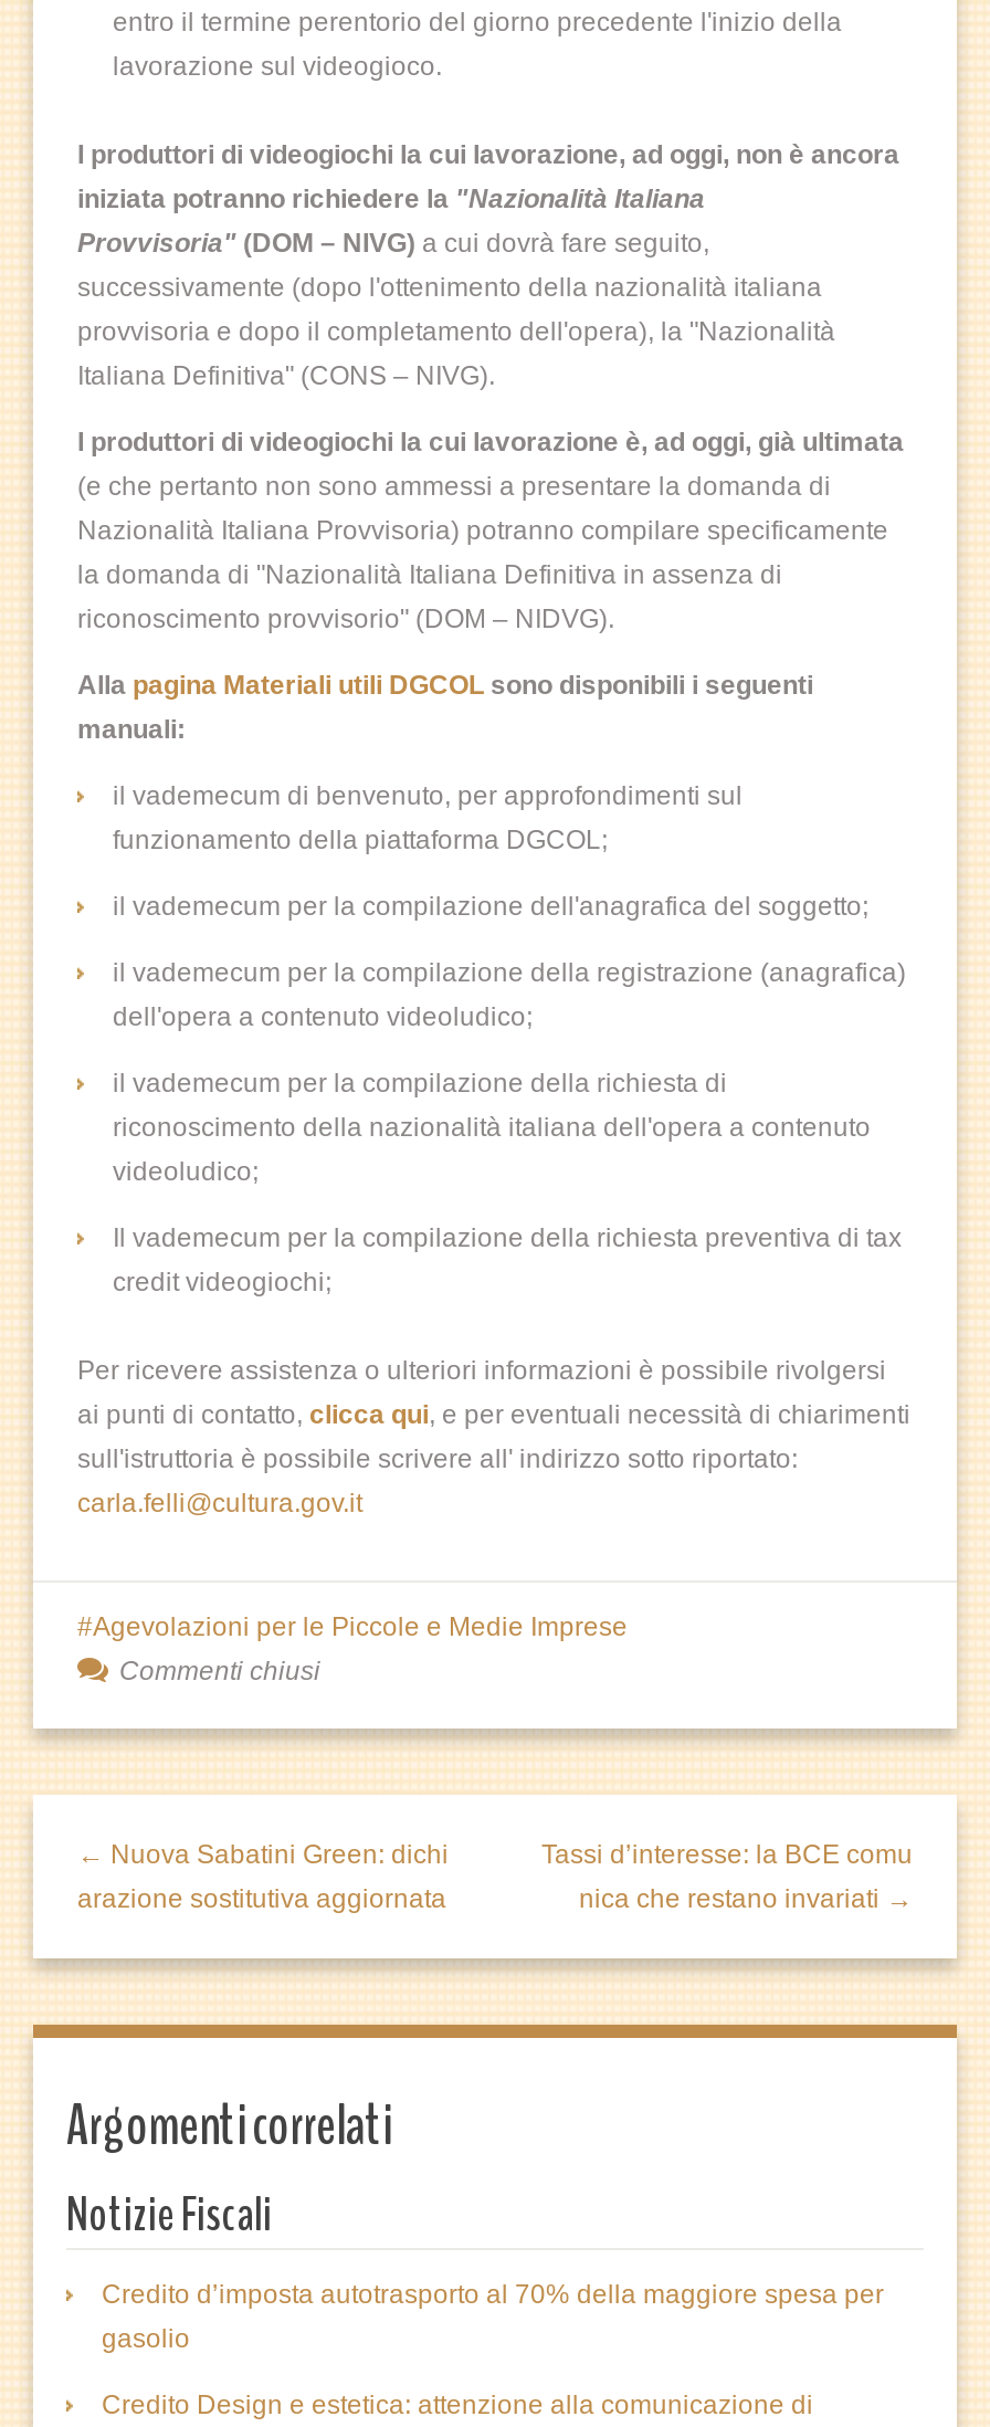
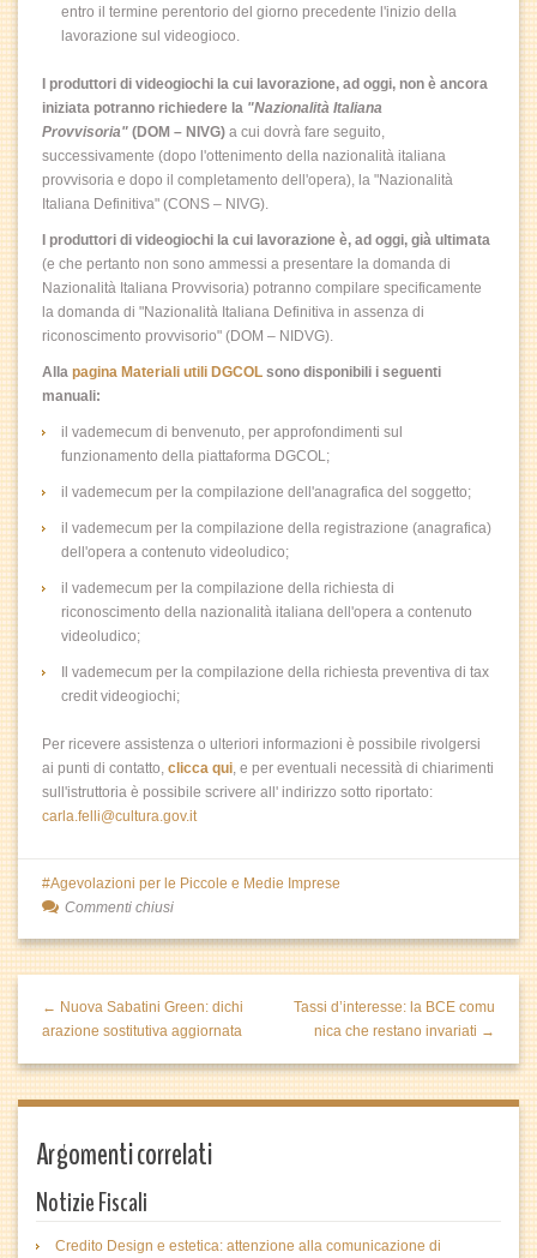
- Credito d’imposta autotrasporto al 70% della maggiore spesa per
- gasolio
